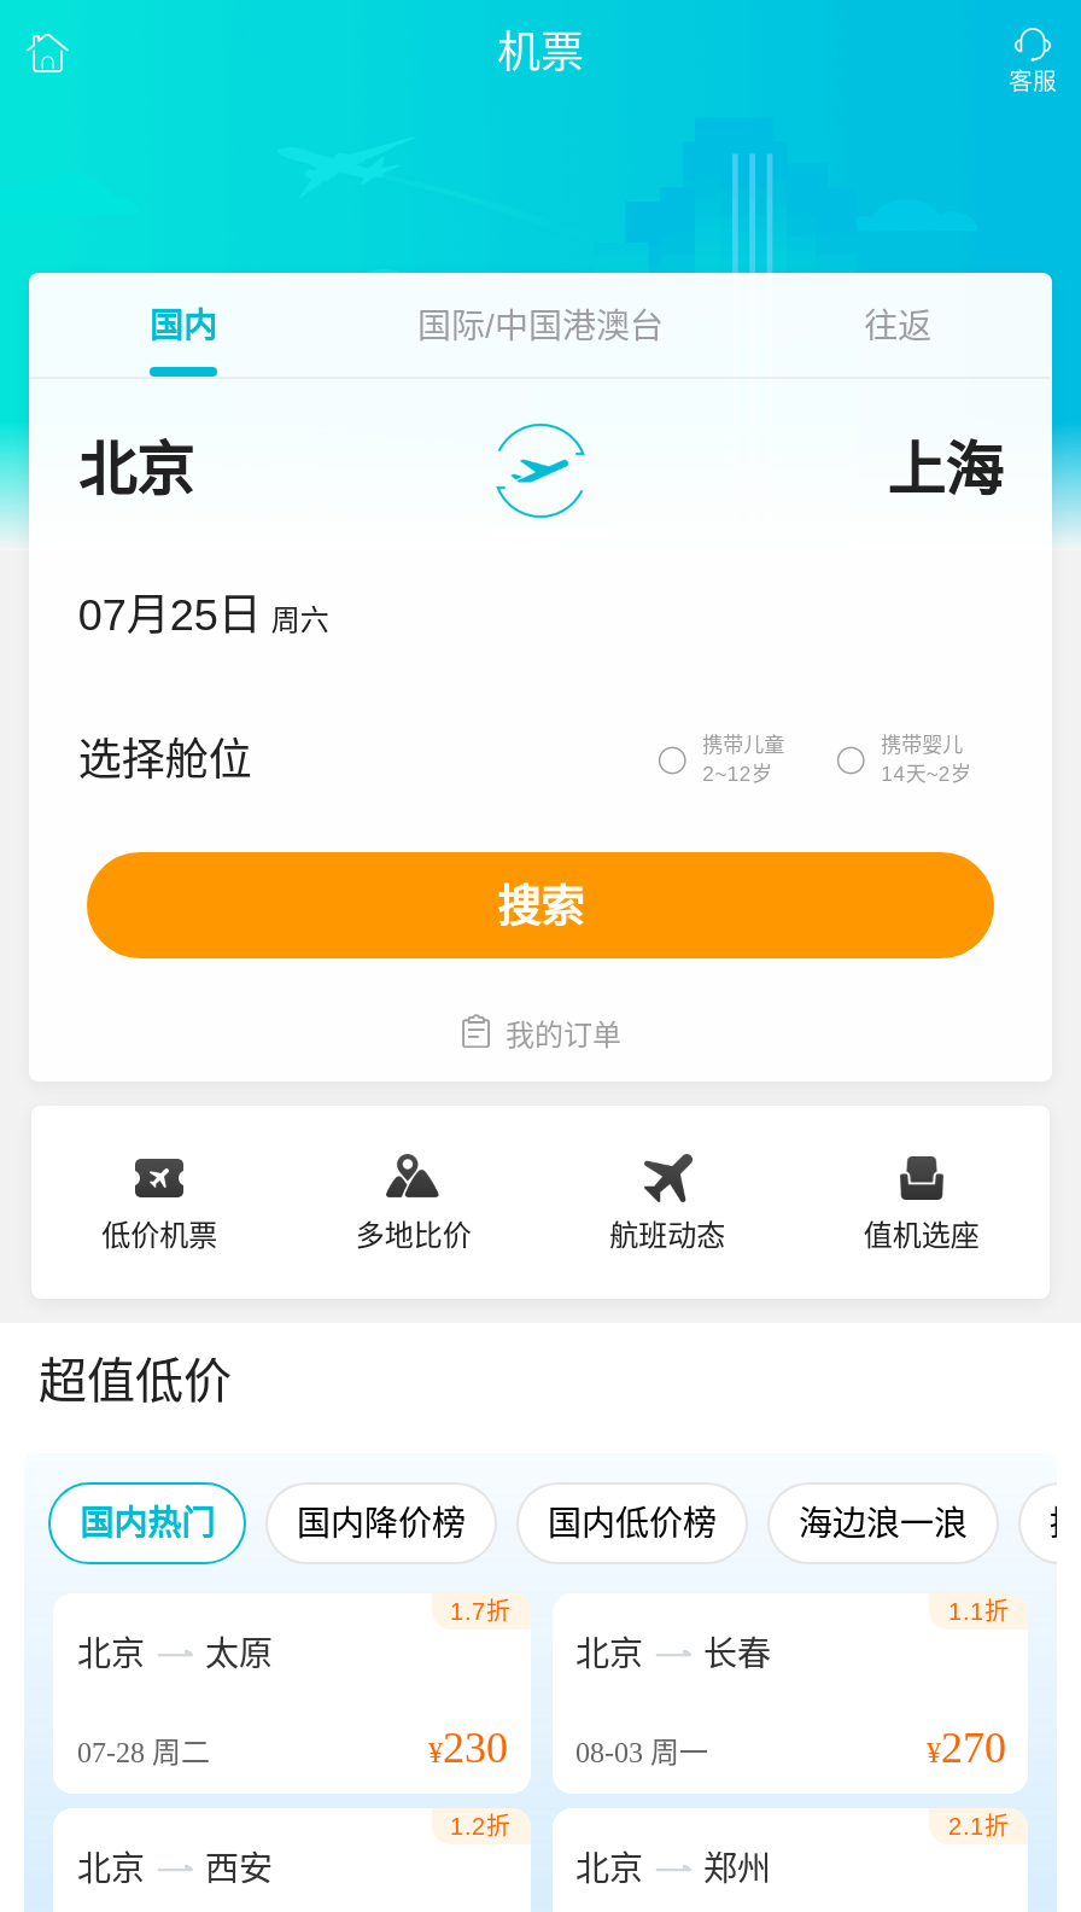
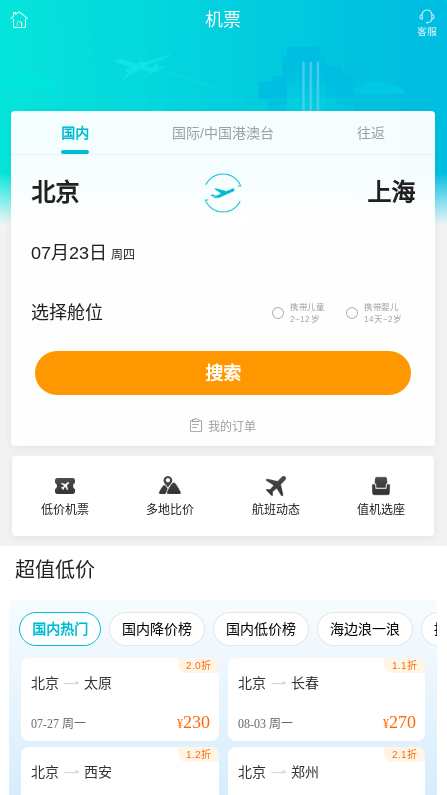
- 07月25日 周六
+ 07月23日 周四

- 1.7折
+ 2.0折

- 07-28周二
+ 07-27周一
